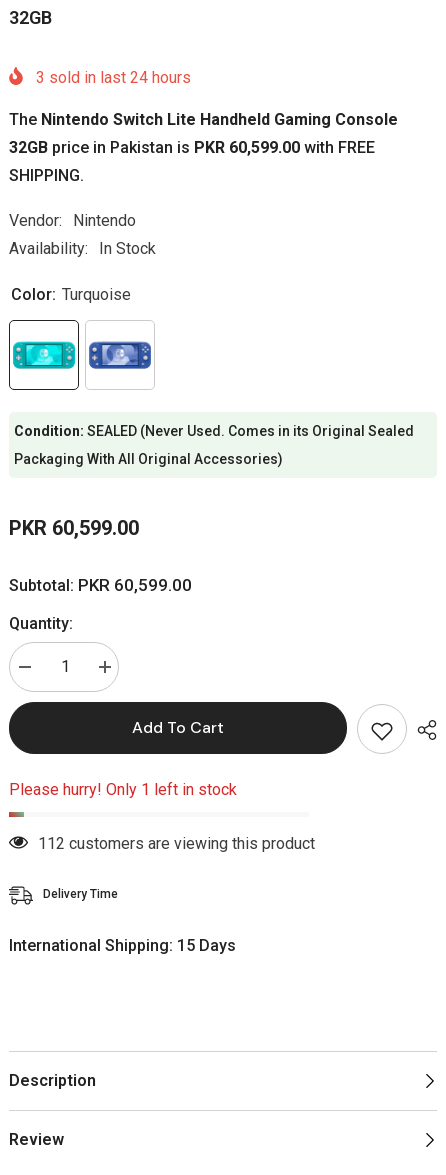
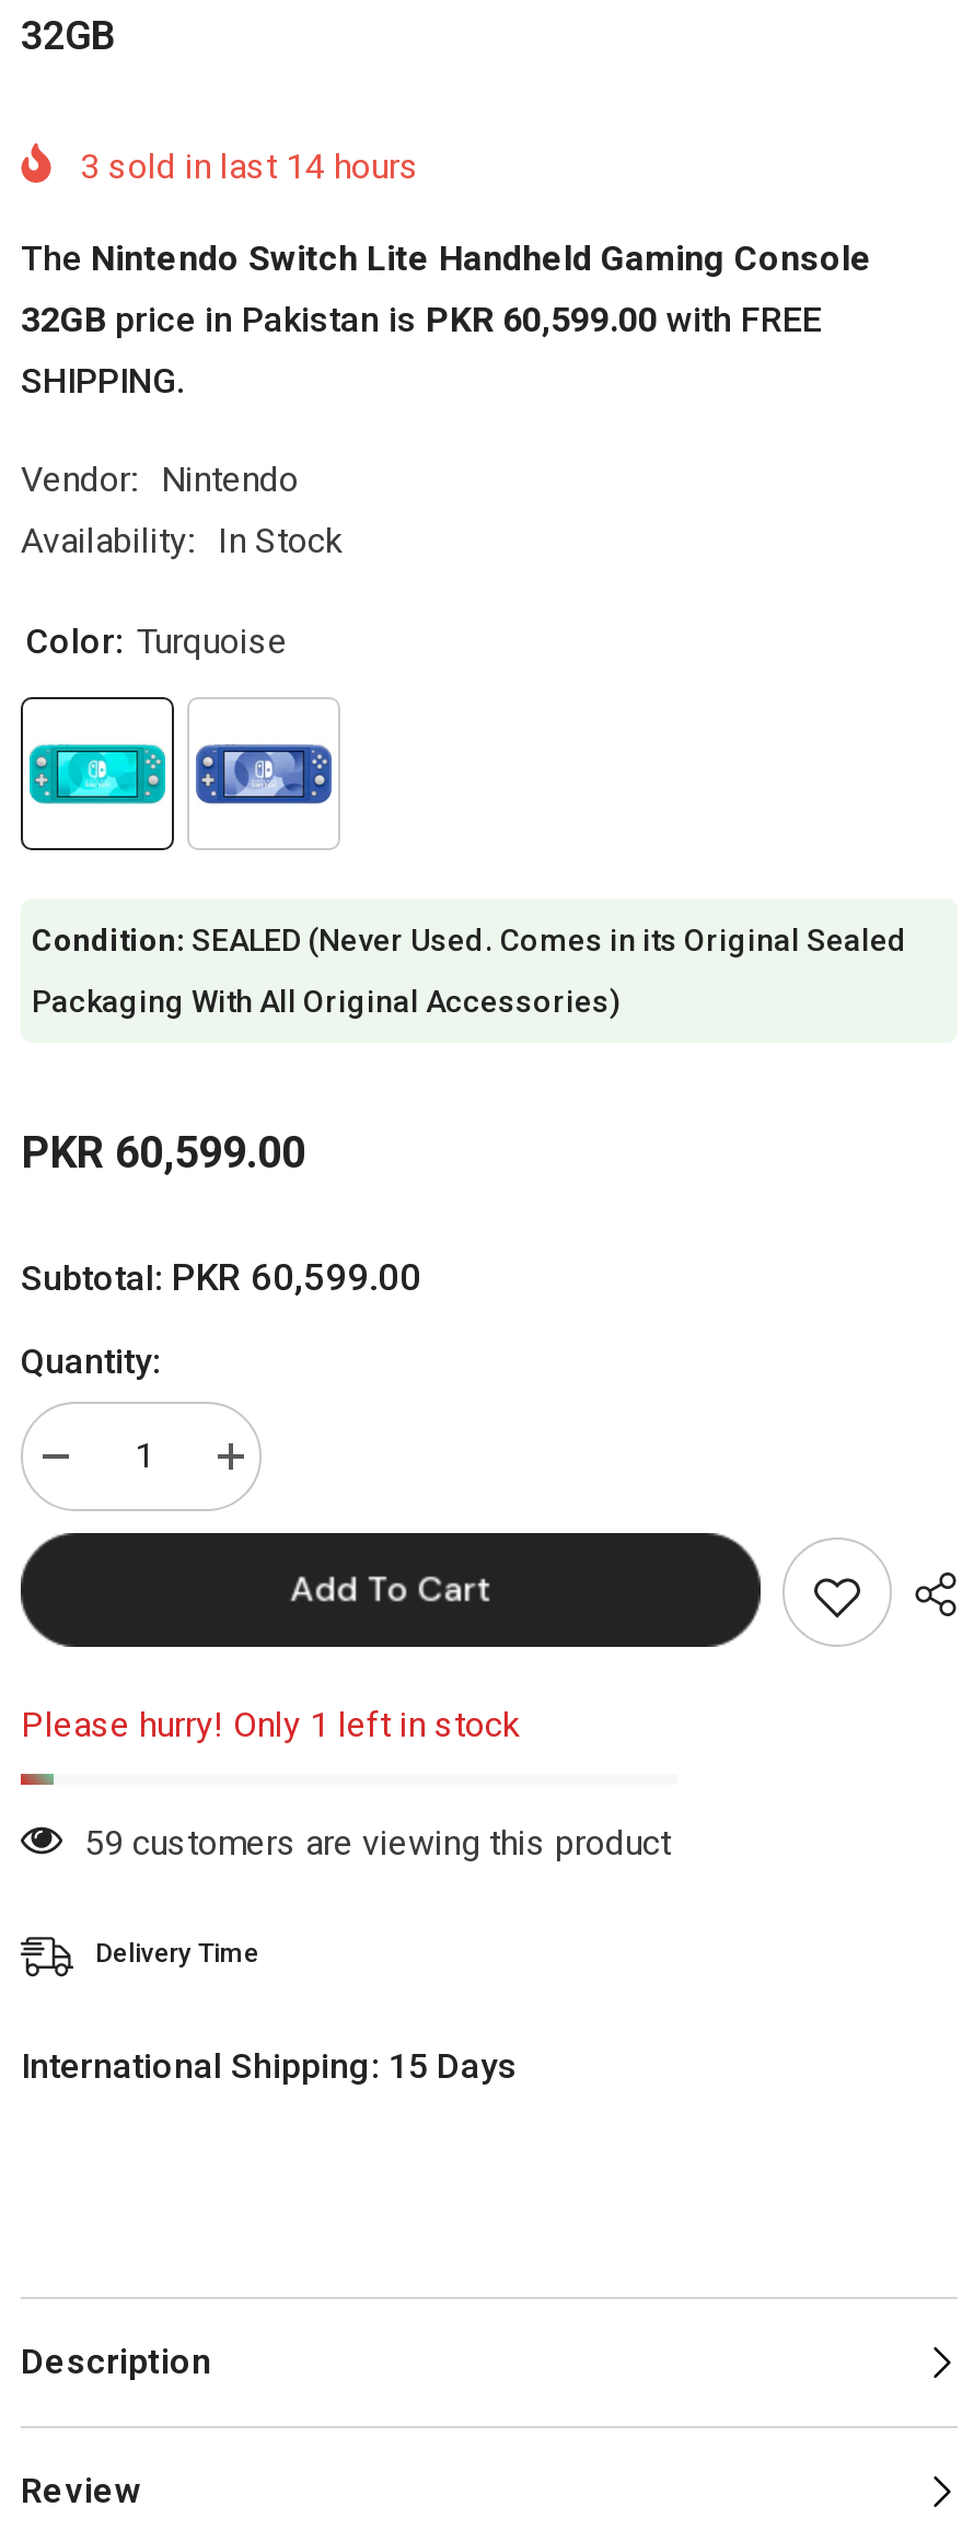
- 3 sold in last 24 hours
+ 3 sold in last 14 hours

- 112 customers are viewing this product
+ 59 customers are viewing this product
